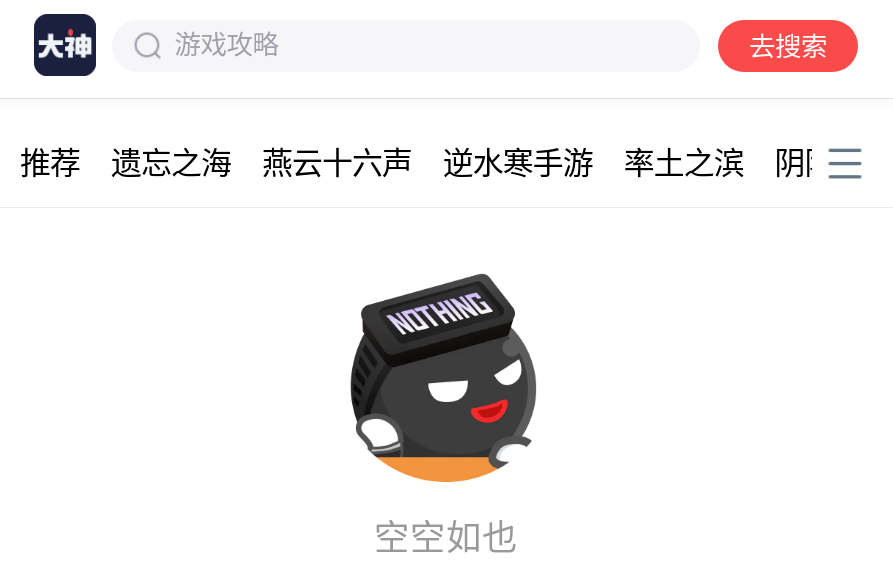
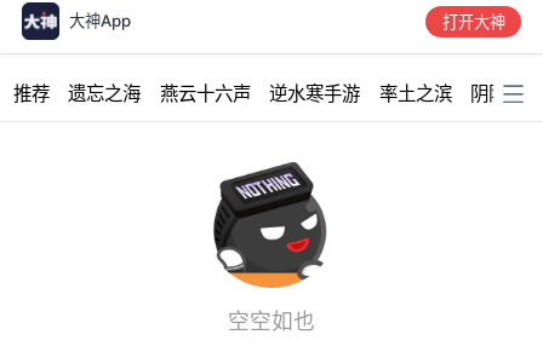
- 游戏攻略
- 去搜索
+ 大神App
+ 打开大神
